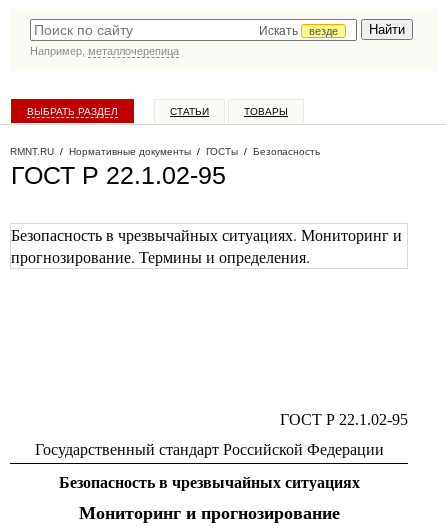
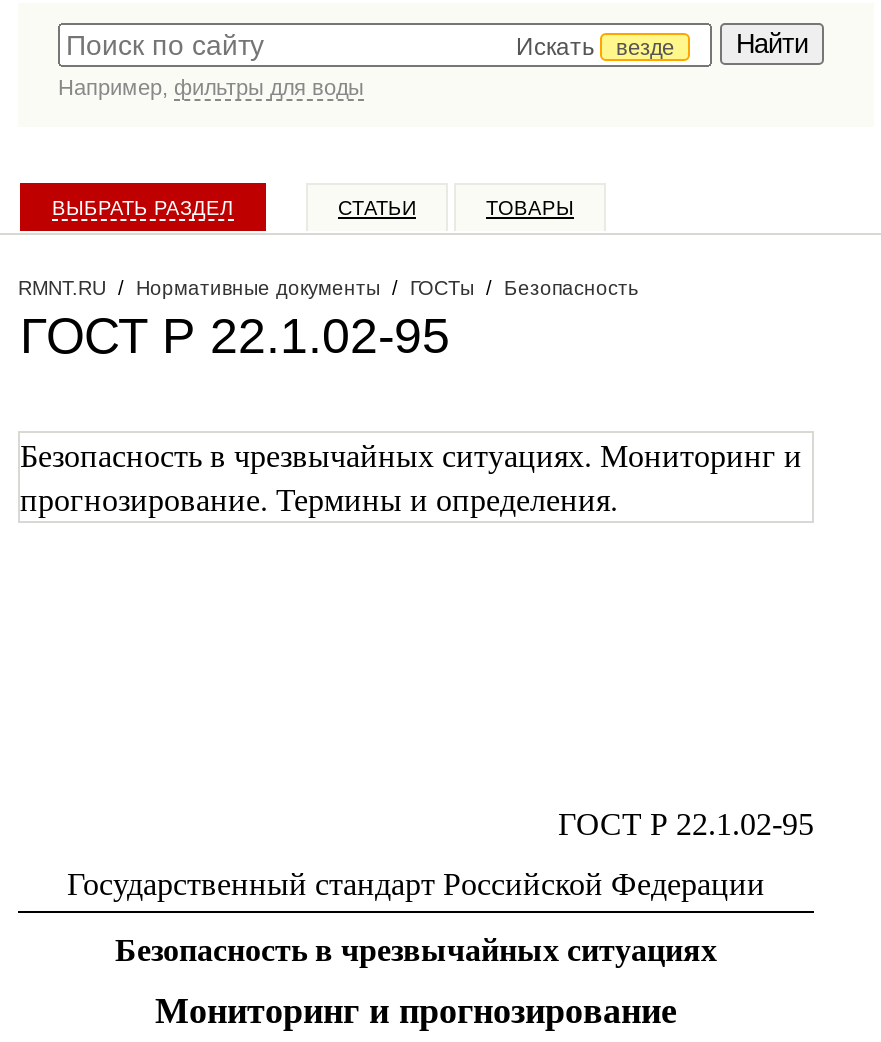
- Например, металлочерепица
+ Например, фильтры для воды
